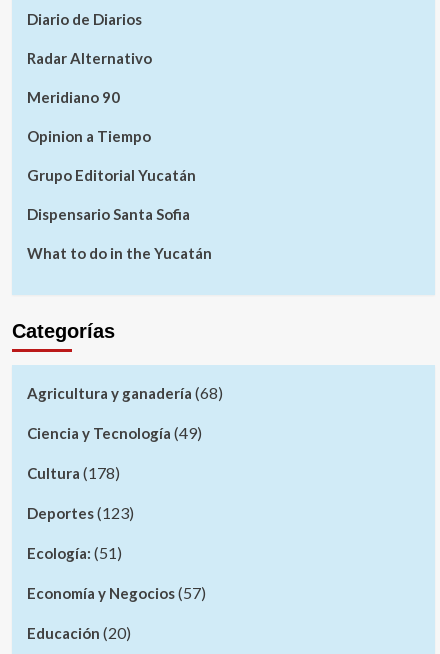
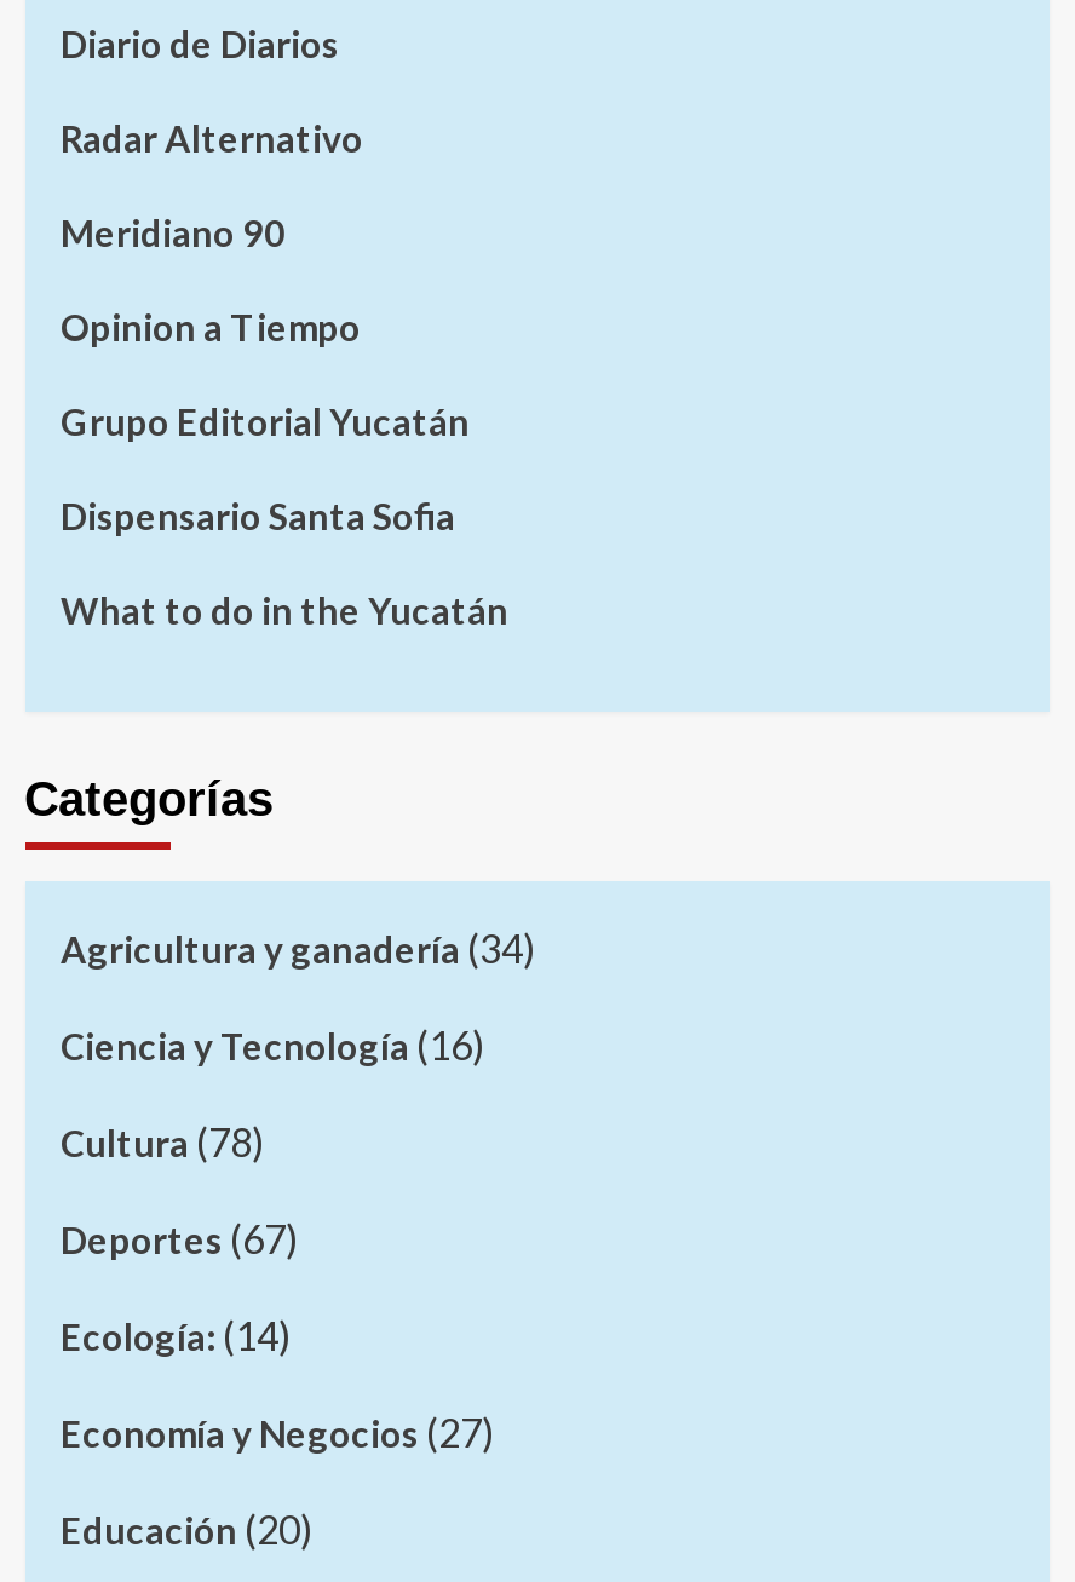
- Agricultura y ganadería (68)
+ Agricultura y ganadería (34)

- Ciencia y Tecnología (49)
+ Ciencia y Tecnología (16)

- Cultura (178)
+ Cultura (78)

- Deportes (123)
+ Deportes (67)

- Ecología: (51)
+ Ecología: (14)

- Economía y Negocios (57)
+ Economía y Negocios (27)
